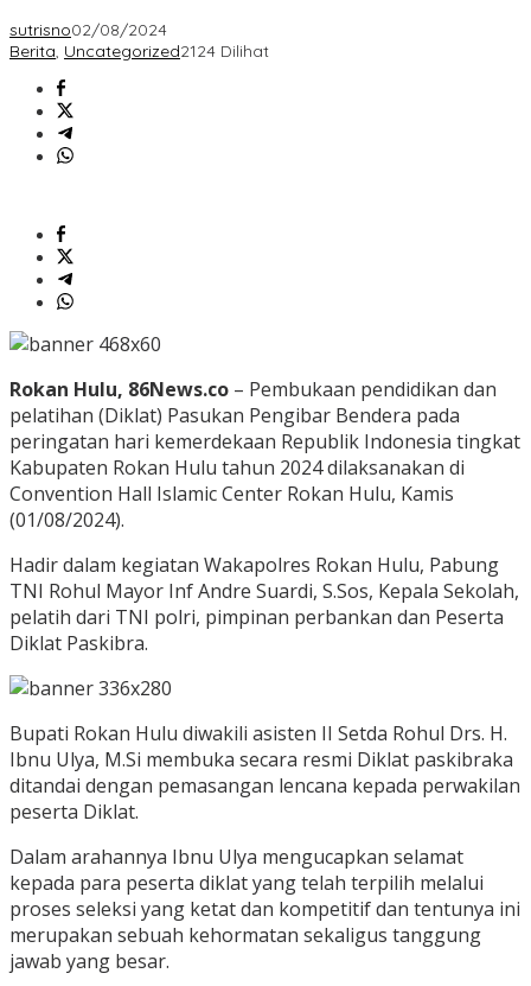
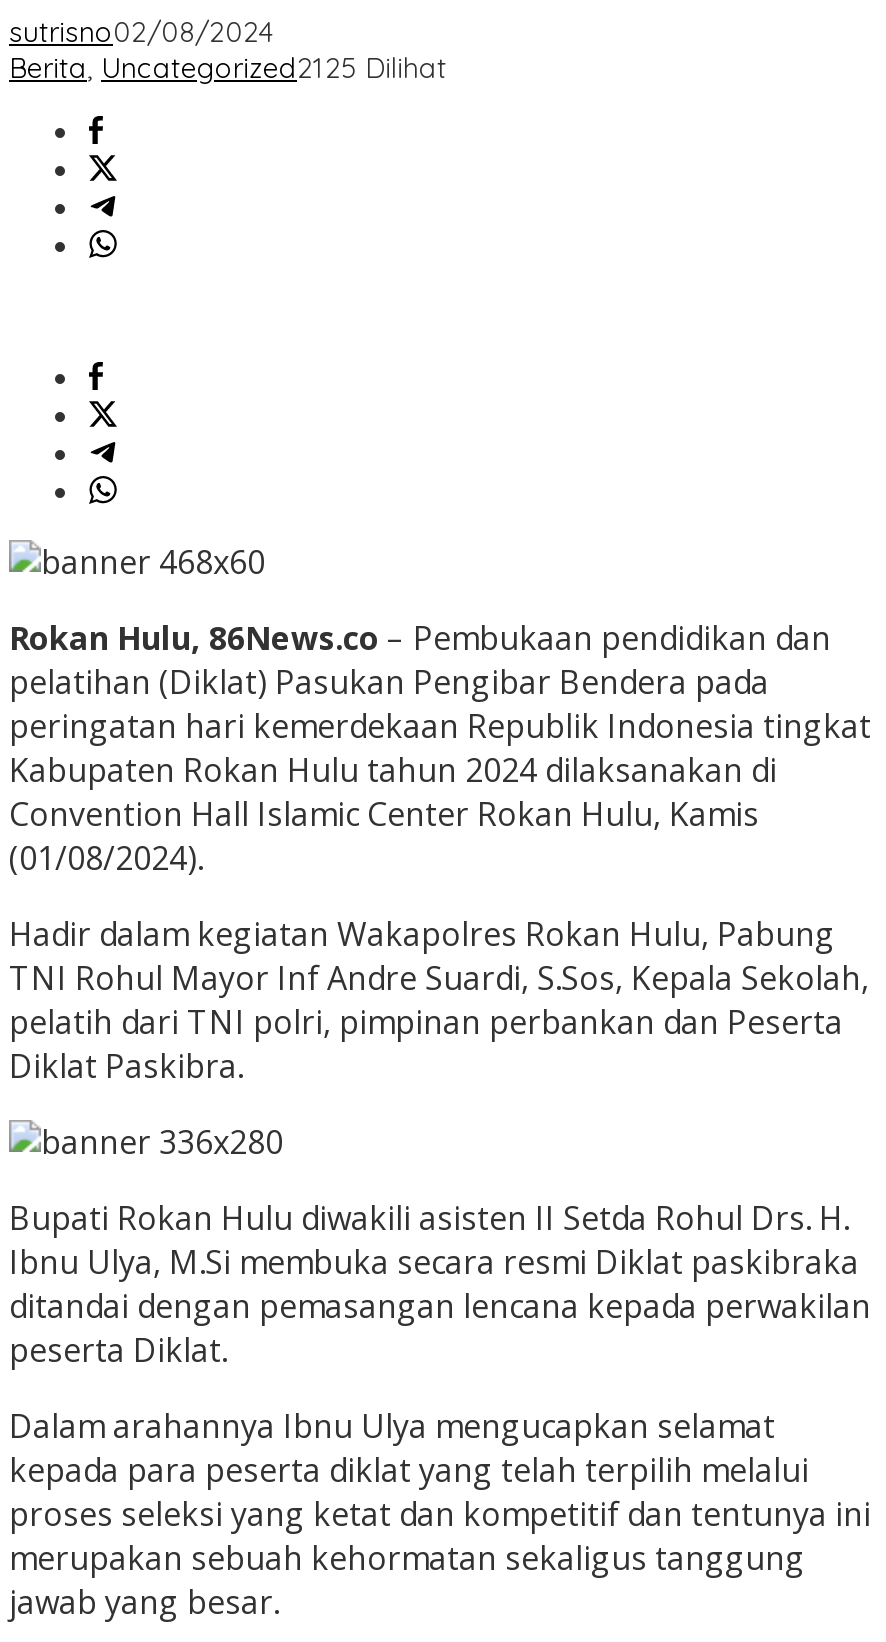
- Berita, Uncategorized2124 Dilihat
+ Berita, Uncategorized2125 Dilihat
